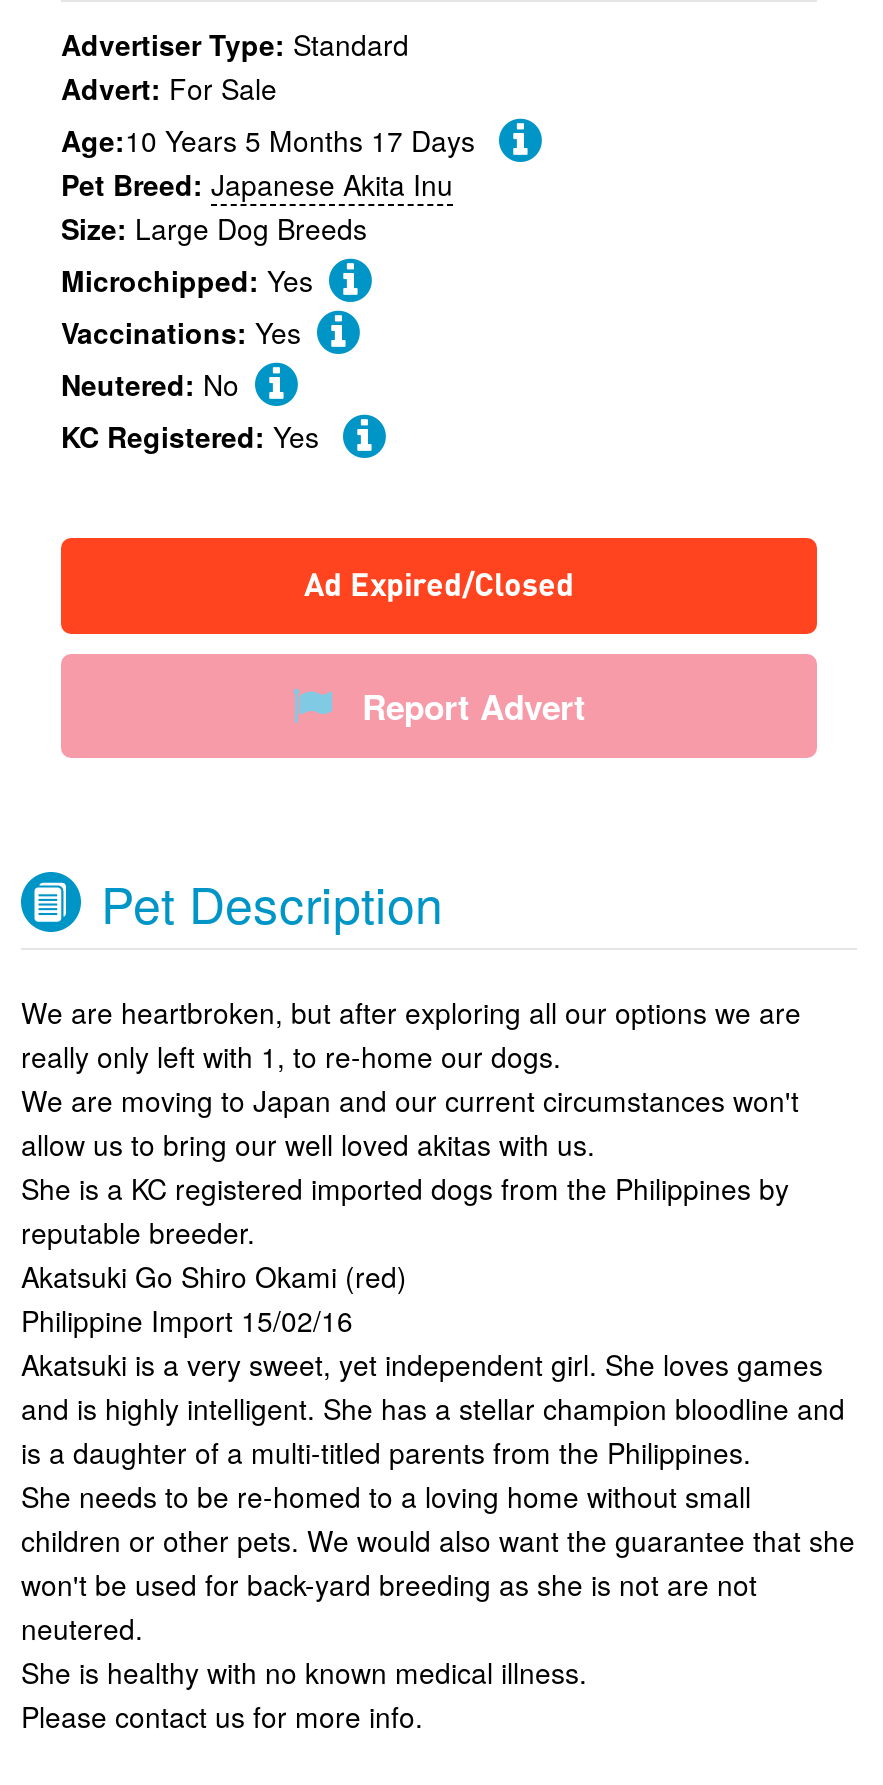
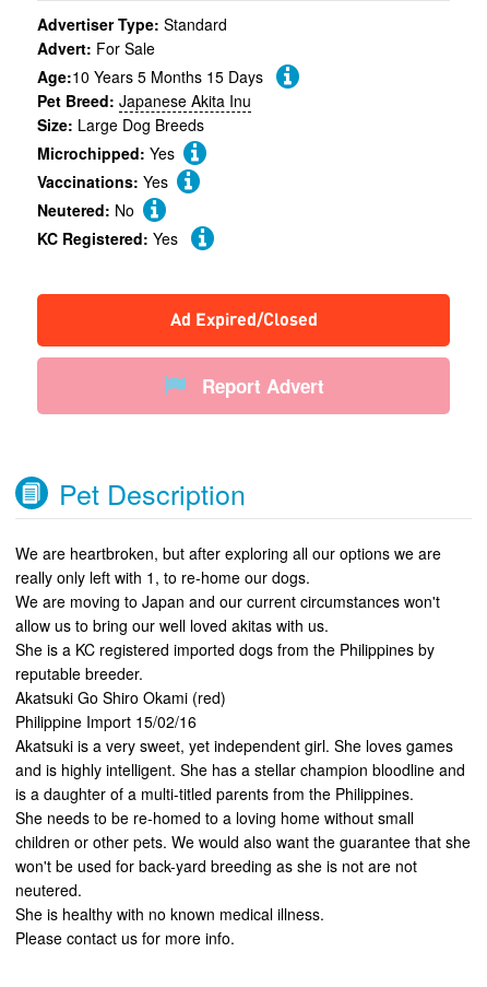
- Age:10 Years 5 Months 17 Days
+ Age:10 Years 5 Months 15 Days
